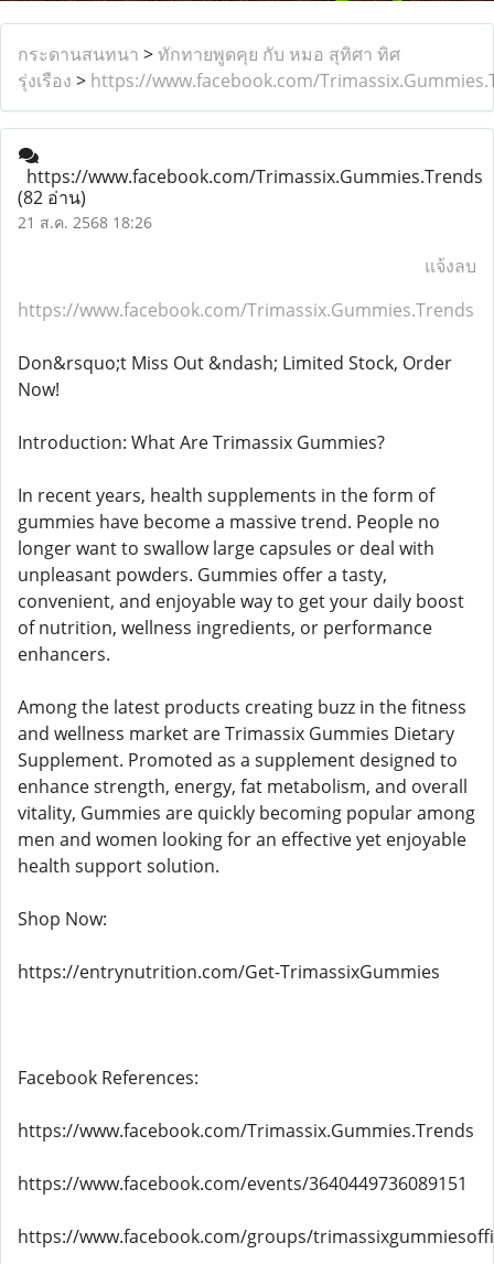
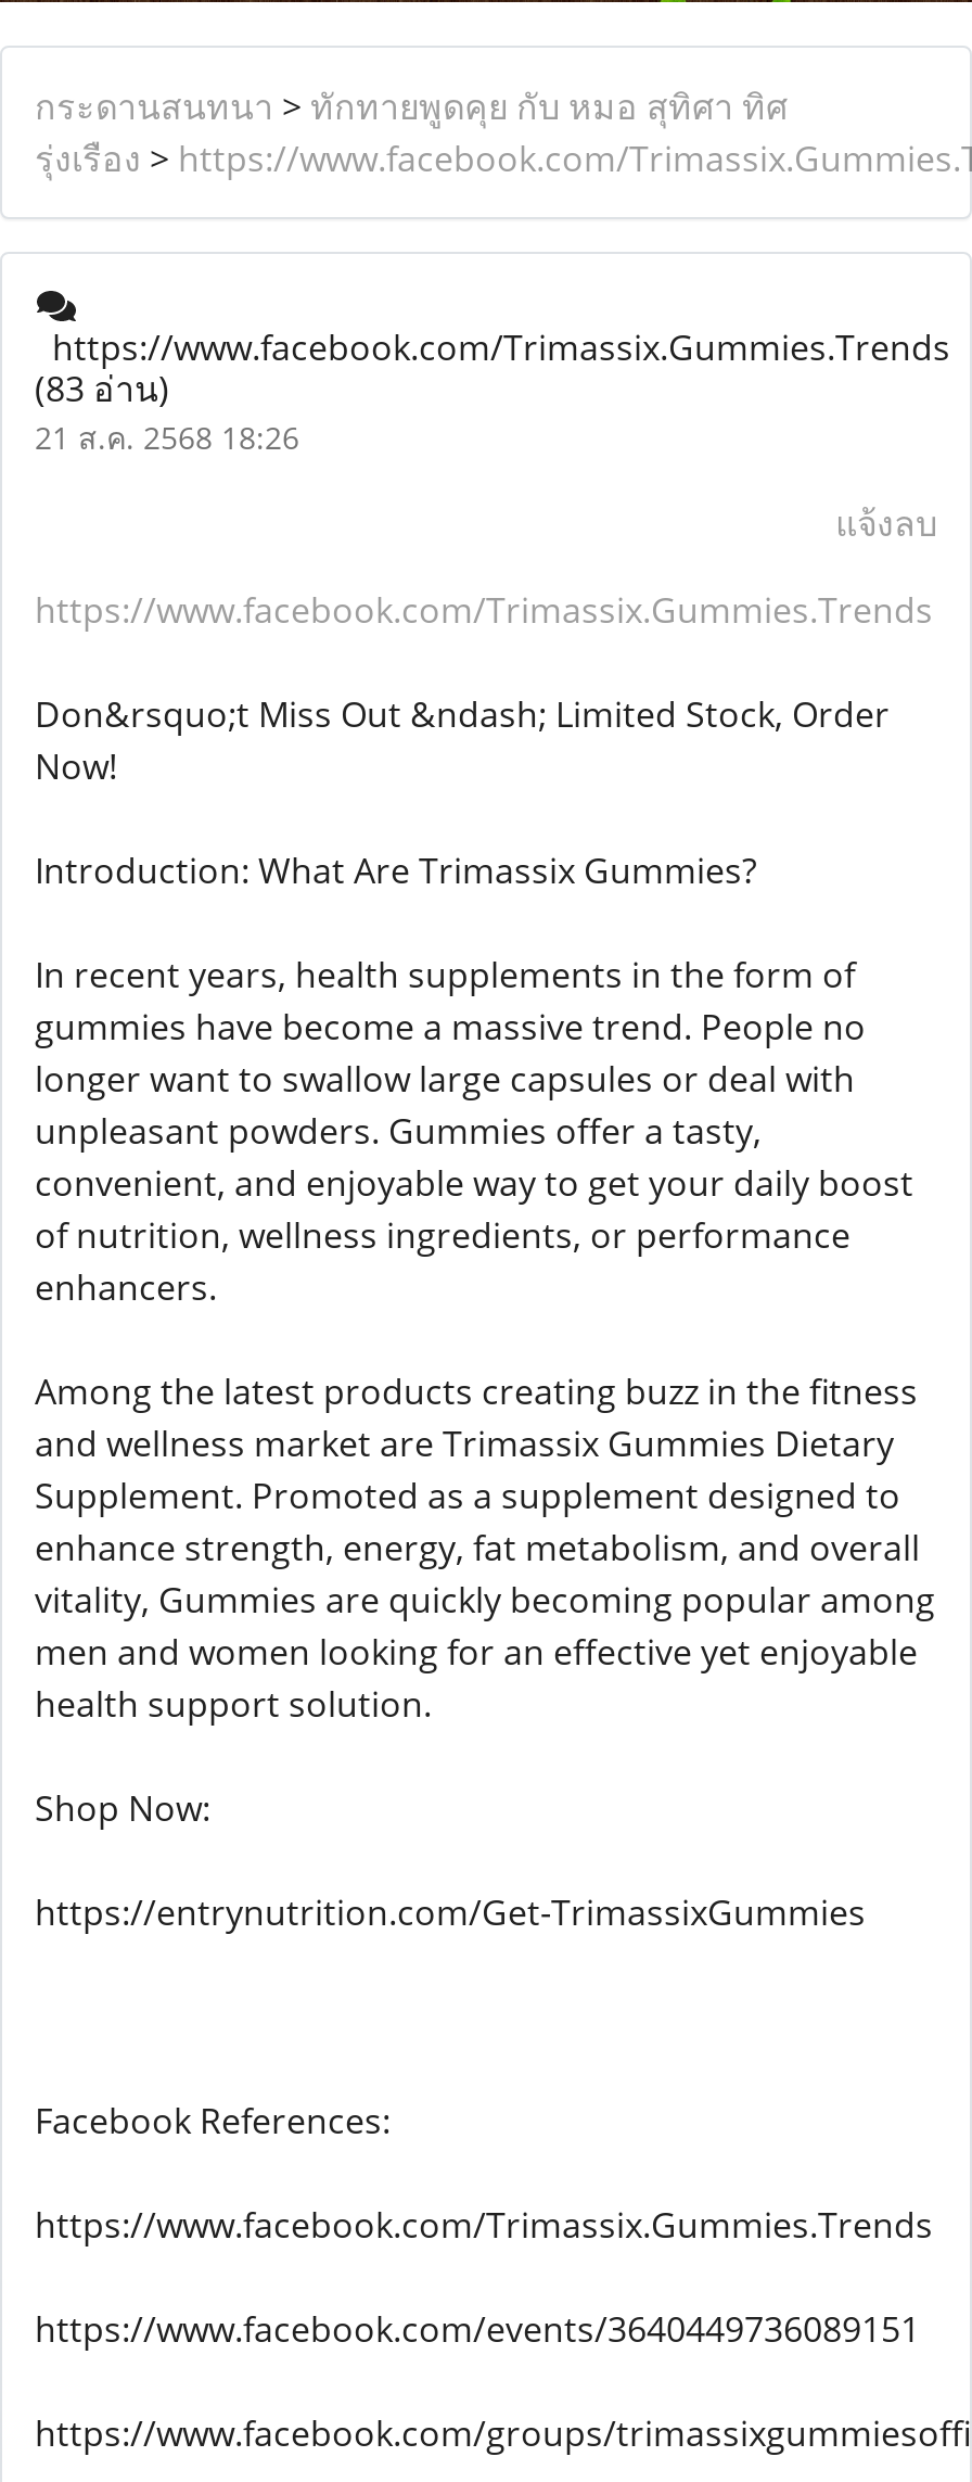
- (82 อ่าน)
+ (83 อ่าน)
